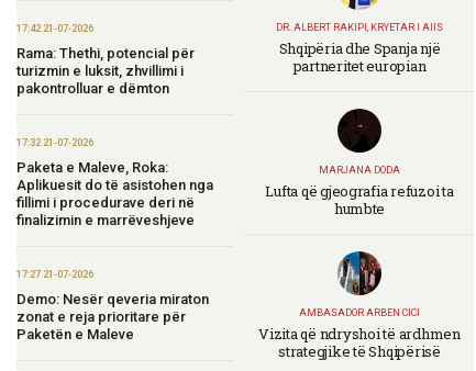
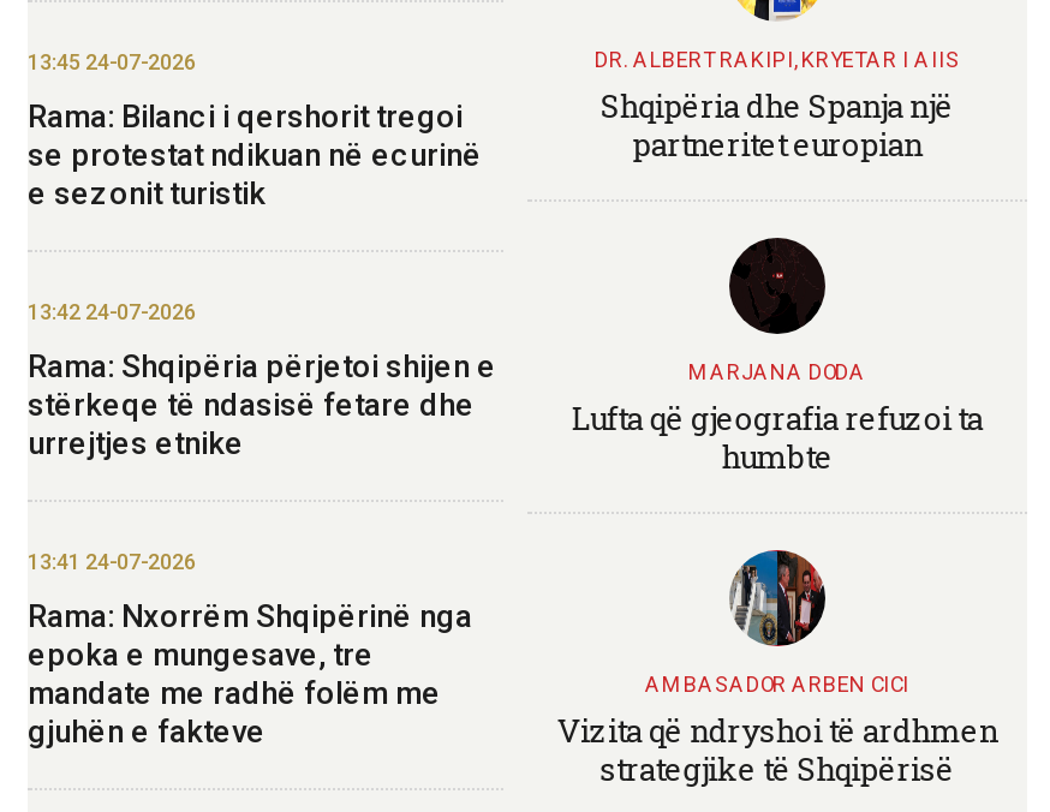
- 17:42 21-07-2026
+ 13:45 24-07-2026

- Rama: Thethi, potencial për
- turizmin e luksit, zhvillimi i
- pakontrolluar e dëmton
+ Rama: Bilanci i qershorit tregoi
+ se protestat ndikuan në ecurinë
+ e sezonit turistik

- 17:32 21-07-2026
+ 13:42 24-07-2026

- Paketa e Maleve, Roka:
- Aplikuesit do të asistohen nga
- fillimi i procedurave deri në
- finalizimin e marrëveshjeve
+ Rama: Shqipëria përjetoi shijen e
+ stërkeqe të ndasisë fetare dhe
+ urrejtjes etnike

- 17:27 21-07-2026
+ 13:41 24-07-2026

- Demo: Nesër qeveria miraton
- zonat e reja prioritare për
- Paketën e Maleve
+ Rama: Nxorrëm Shqipërinë nga
+ epoka e mungesave, tre
+ mandate me radhë folëm me
+ gjuhën e fakteve
